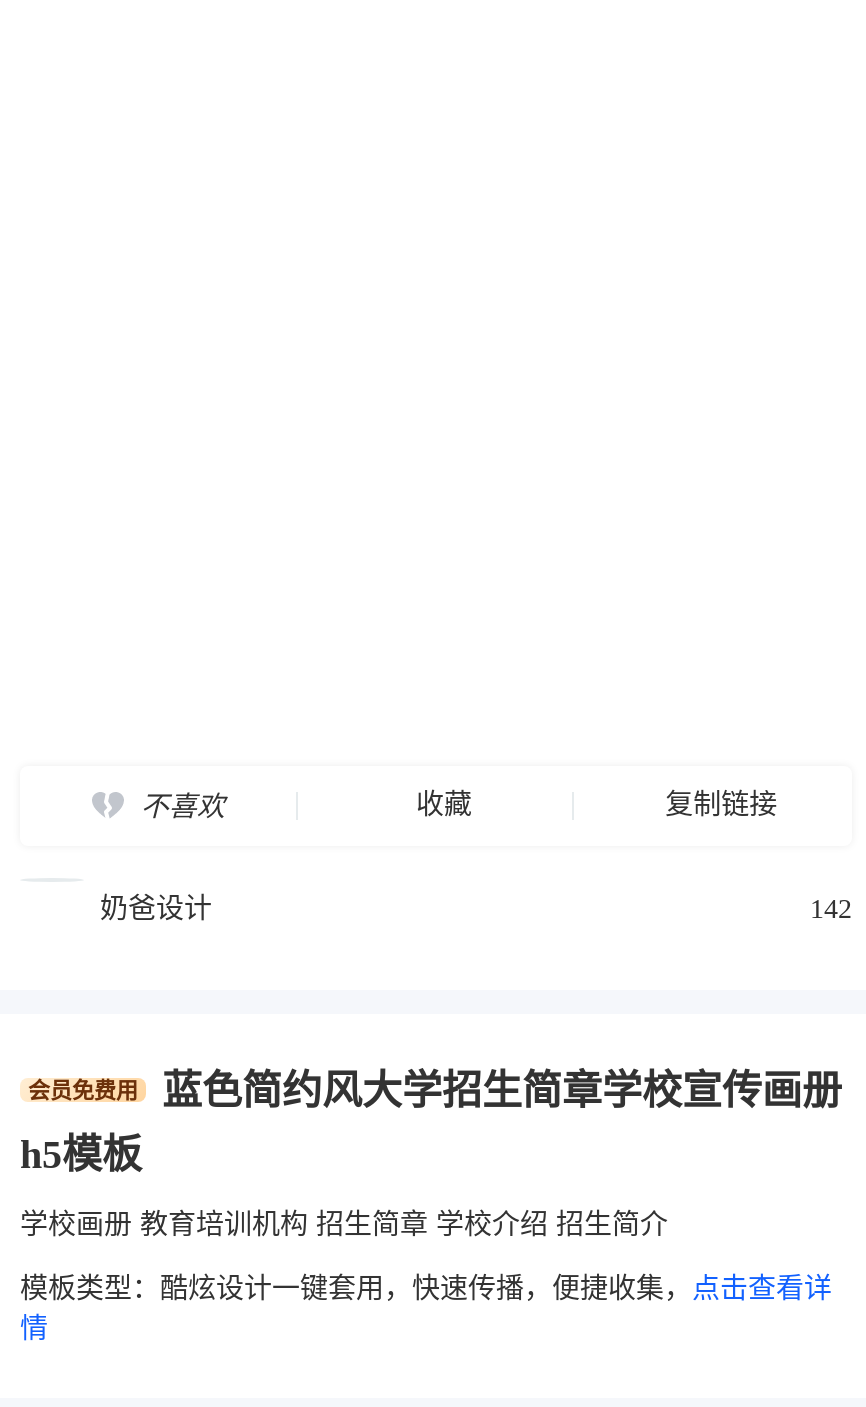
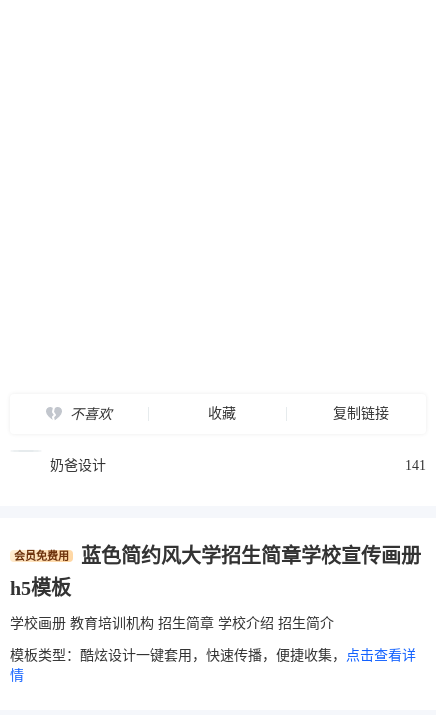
- 142
+ 141
